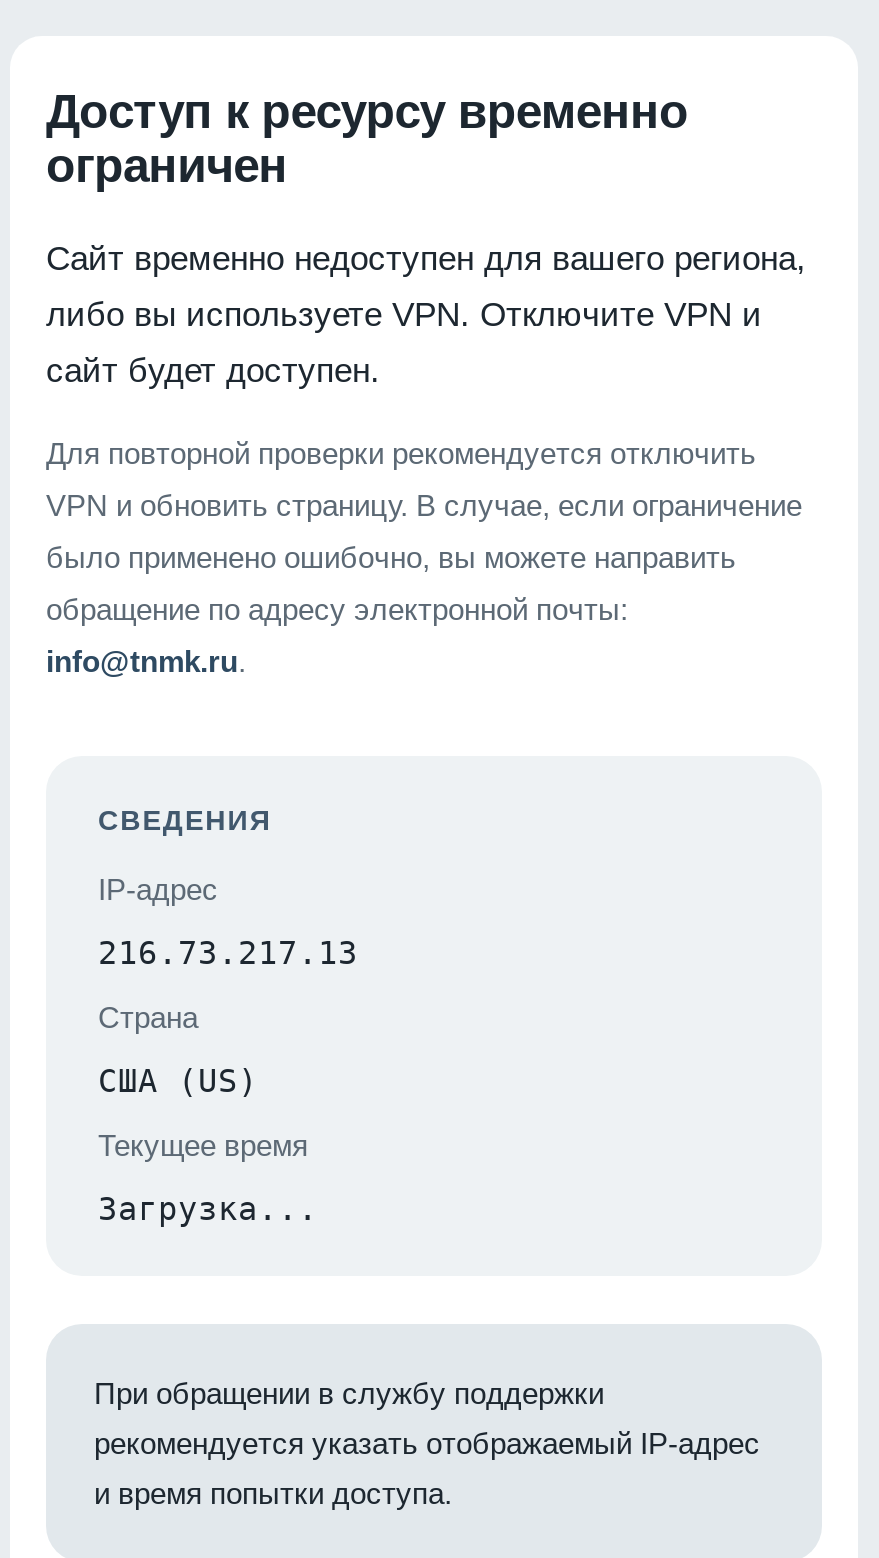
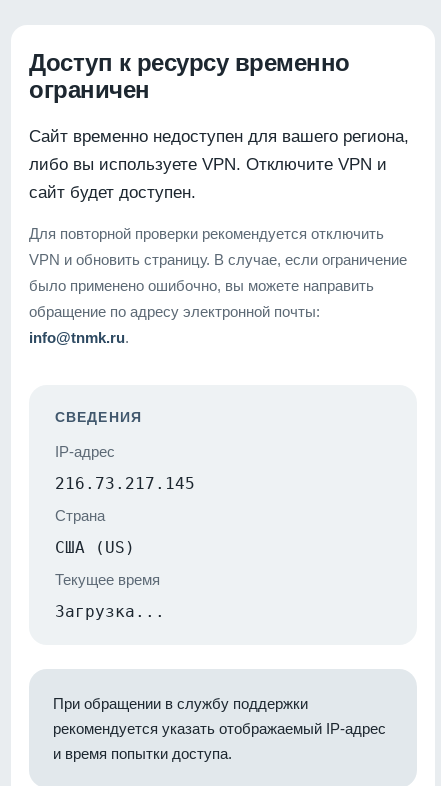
- 216.73.217.13
+ 216.73.217.145
